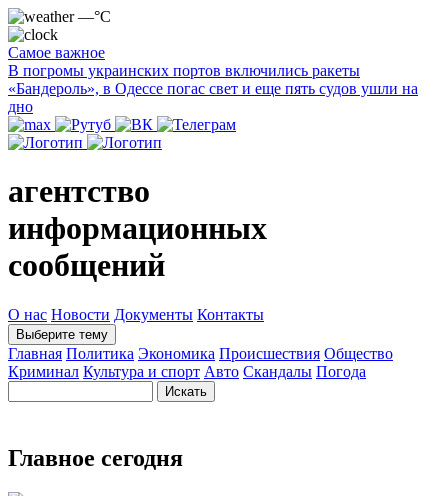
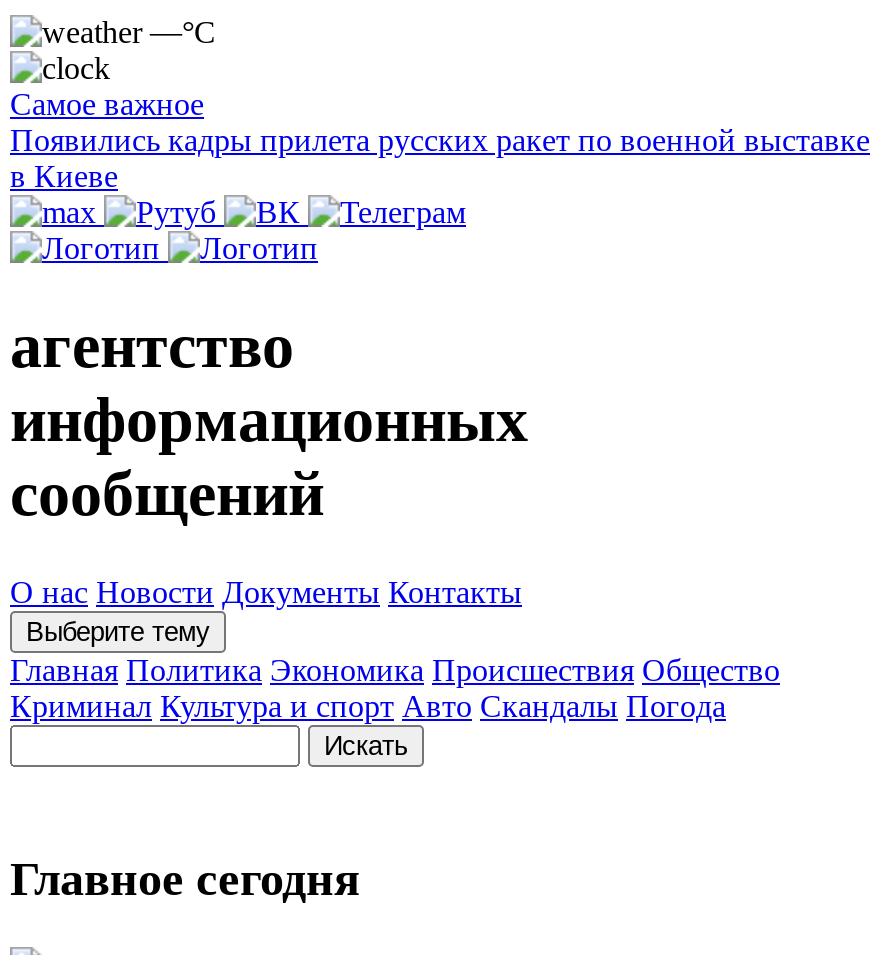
- В погромы украинских портов включились ракеты
- «Бандероль», в Одессе погас свет и еще пять судов ушли на
- дно
+ Появились кадры прилета русских ракет по военной выставке
+ в Киеве
